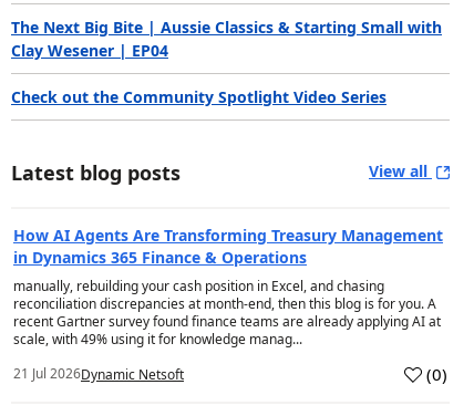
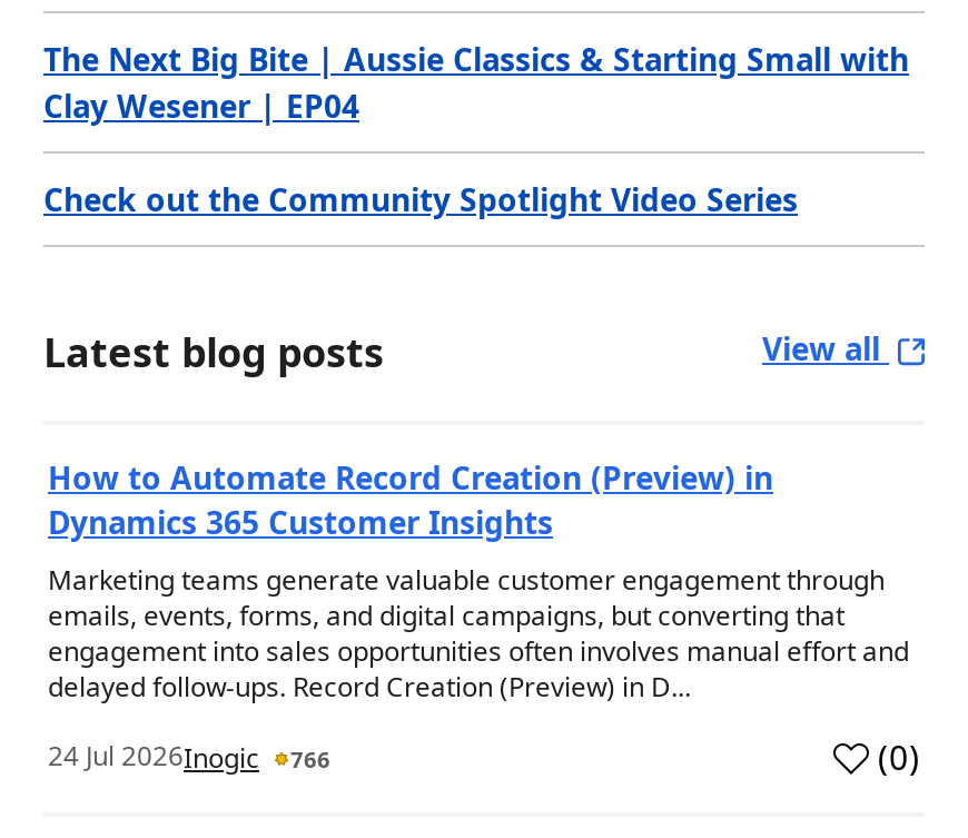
- How AI Agents Are Transforming Treasury Management
- in Dynamics 365 Finance & Operations
- manually, rebuilding your cash position in Excel, and chasing
- reconciliation discrepancies at month-end, then this blog is for you. A
- recent Gartner survey found finance teams are already applying AI at
- scale, with 49% using it for knowledge manag...
+ How to Automate Record Creation (Preview) in
+ Dynamics 365 Customer Insights
+ Marketing teams generate valuable customer engagement through
+ emails, events, forms, and digital campaigns, but converting that
+ engagement into sales opportunities often involves manual effort and
+ delayed follow-ups. Record Creation (Preview) in D...

- 21 Jul 2026Dynamic Netsoft
+ 24 Jul 2026Inogic
+ 766
